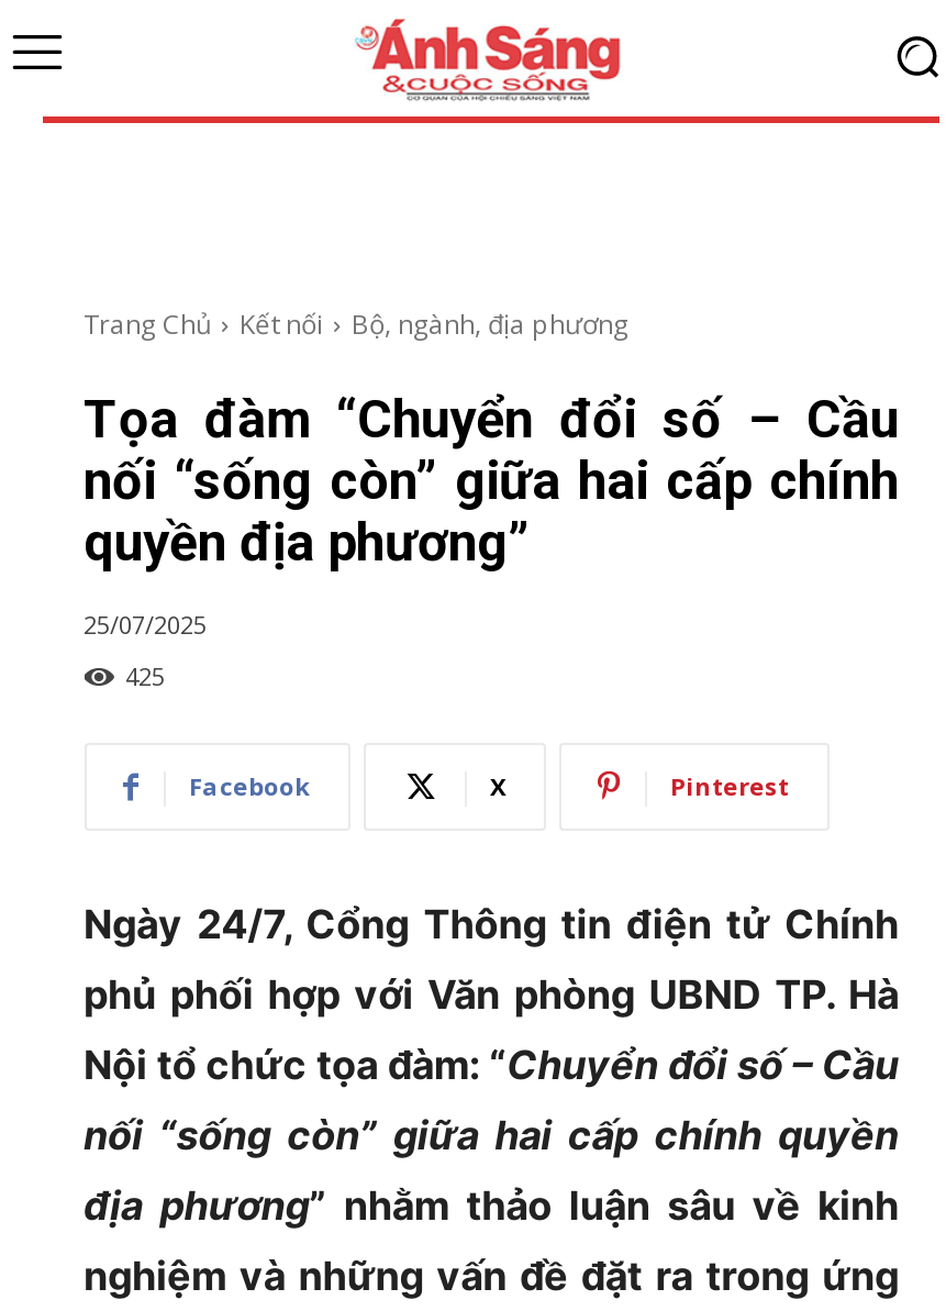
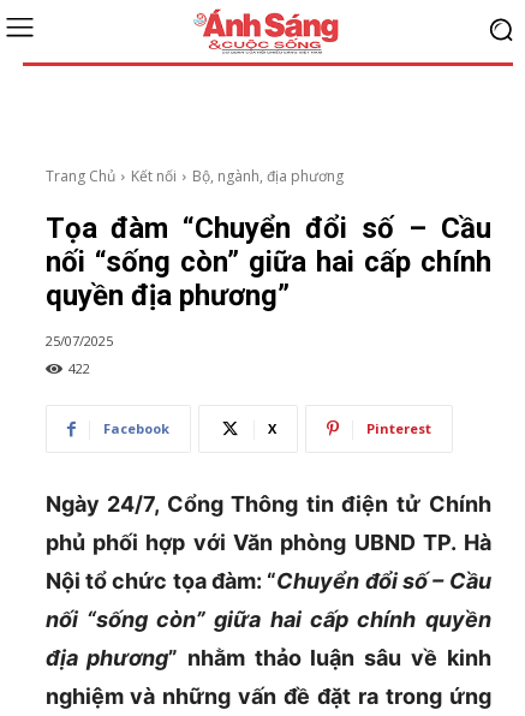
- 425
+ 422
